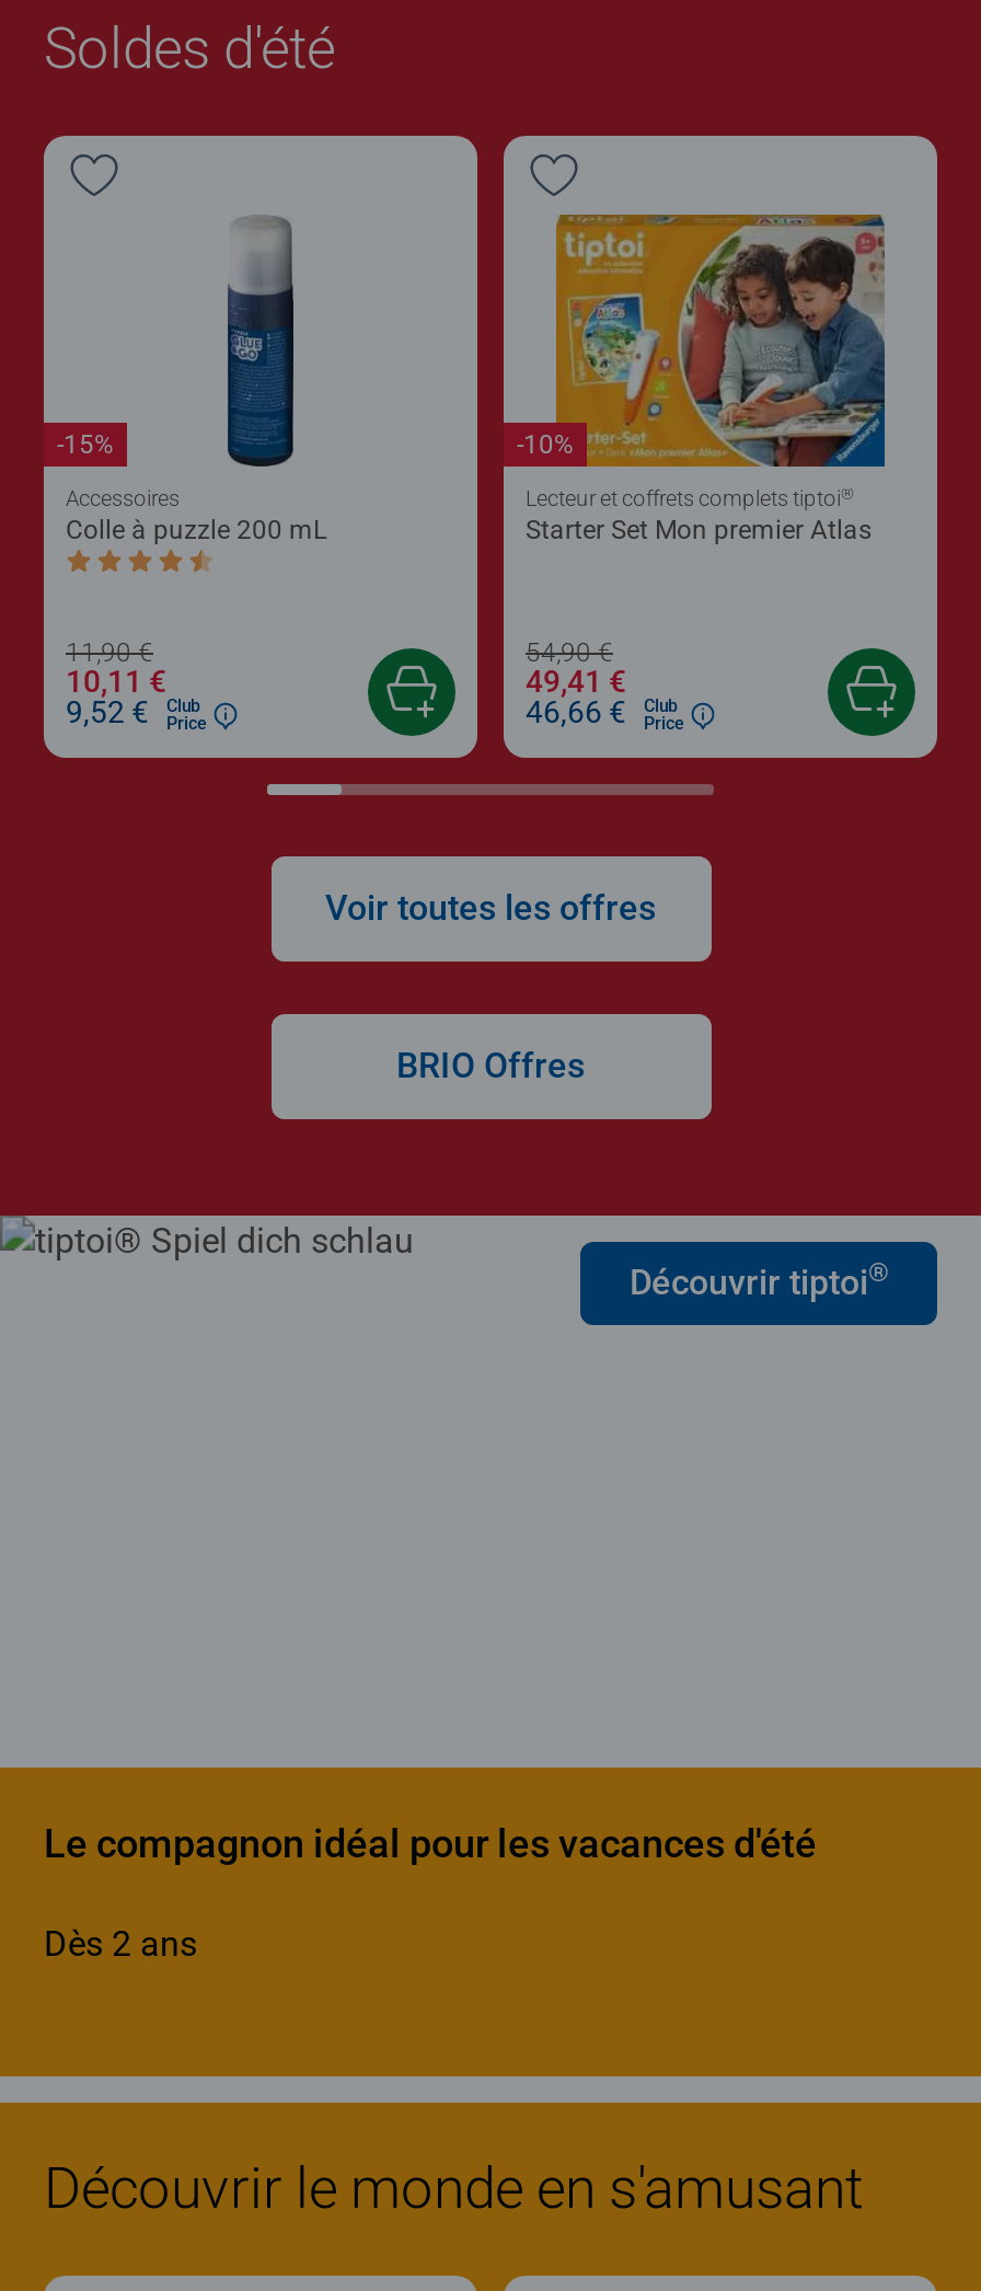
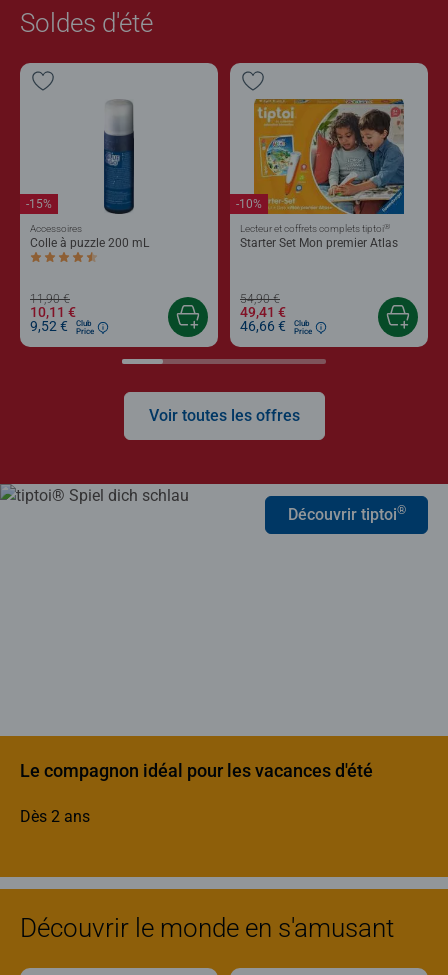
- BRIO Offres
